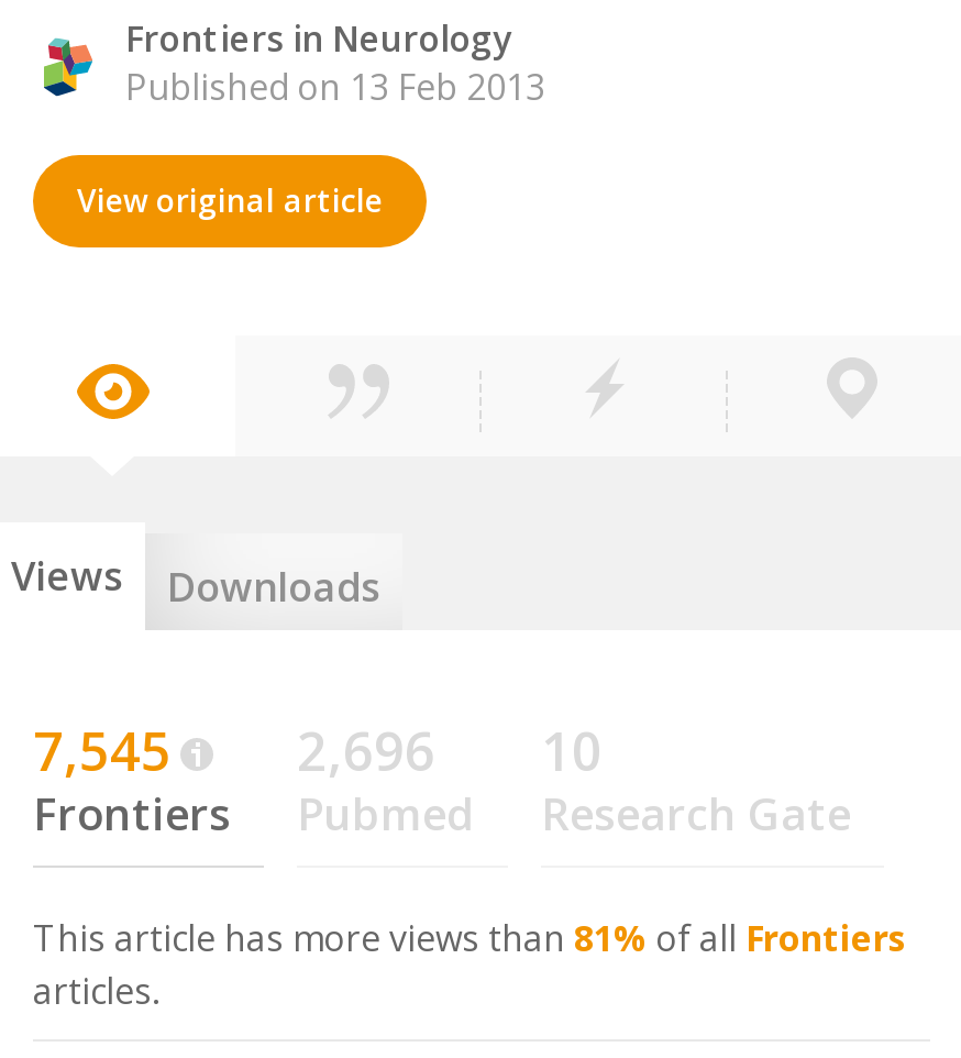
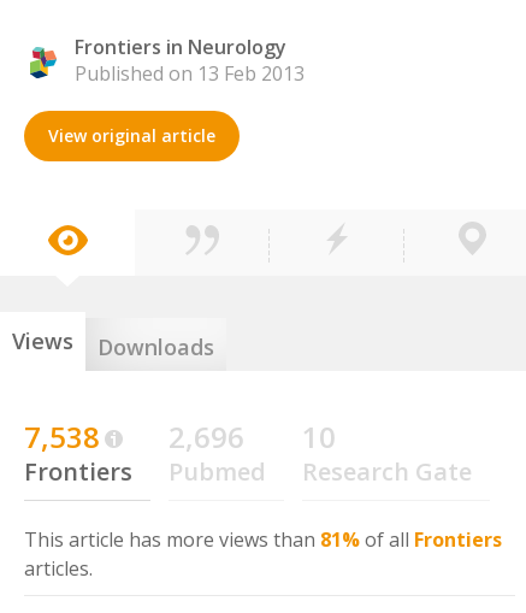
- 7,545
+ 7,538
